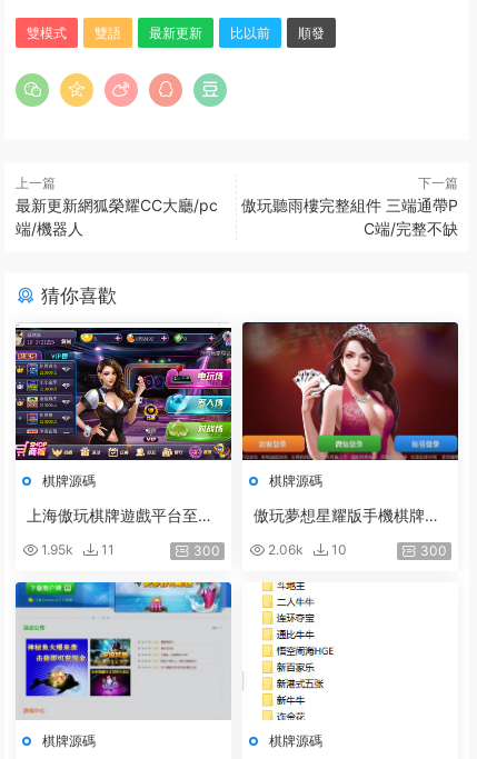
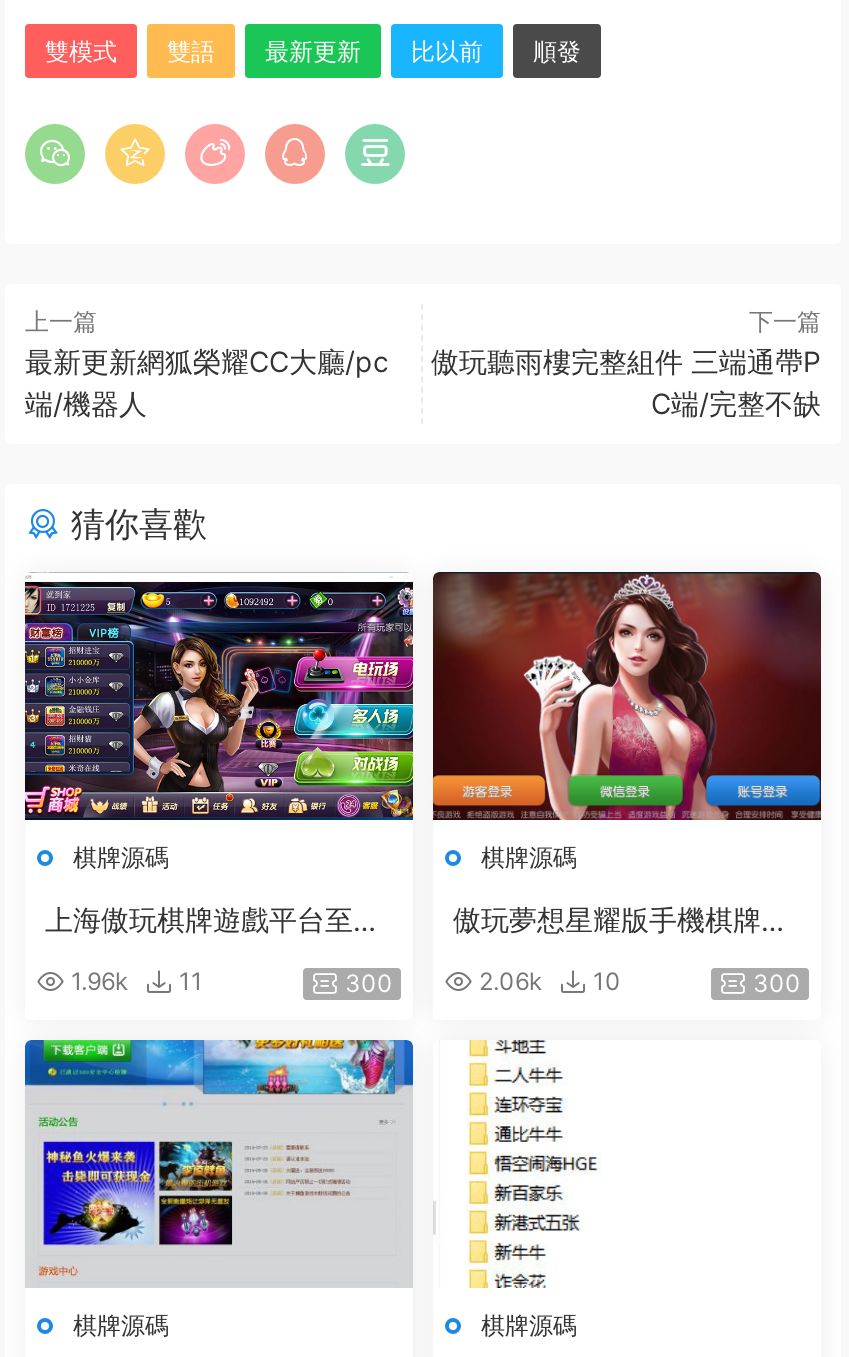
- 1.95k 11
+ 1.96k 11
